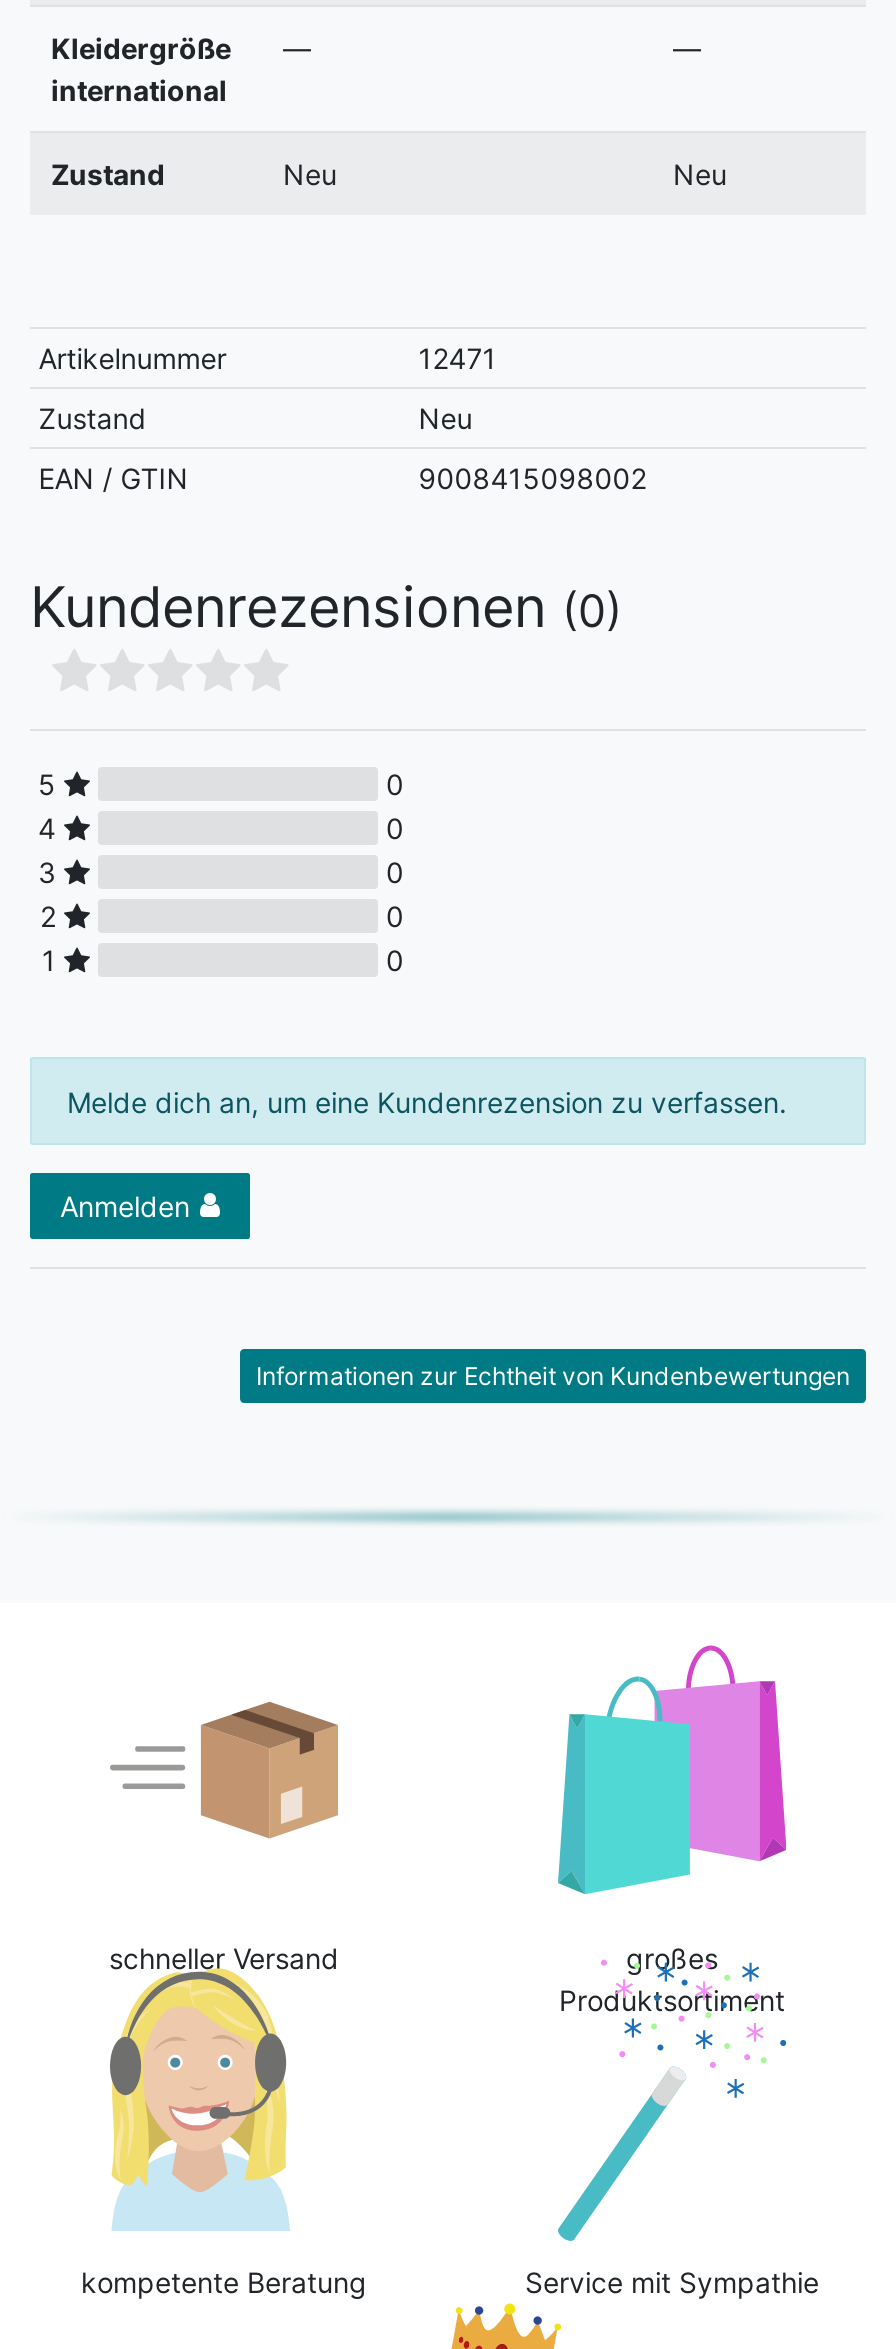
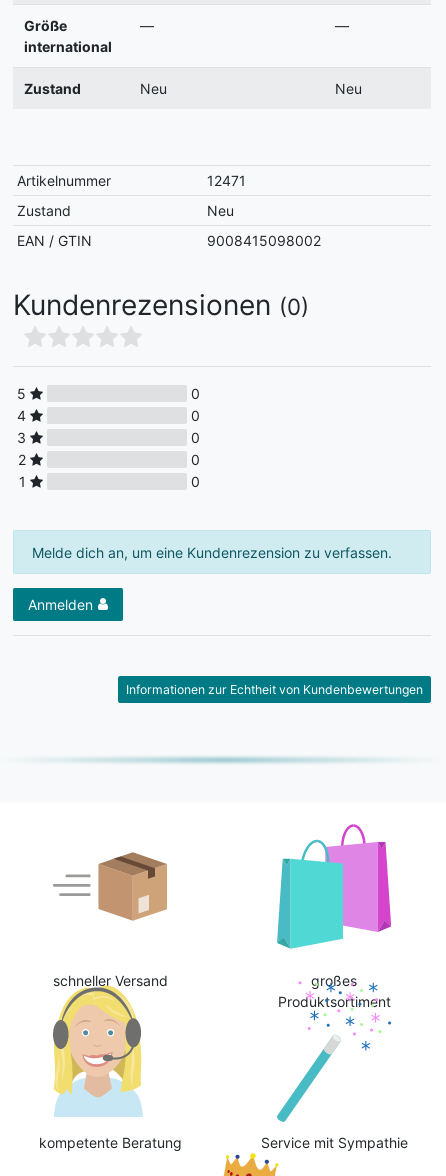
- Kleidergröße
+ Größe
